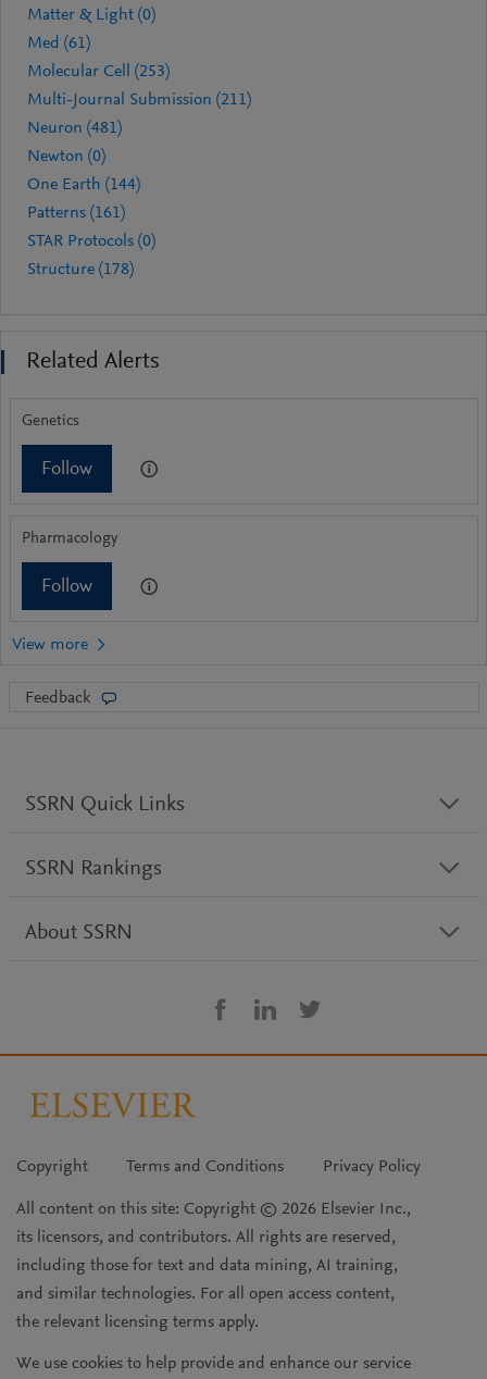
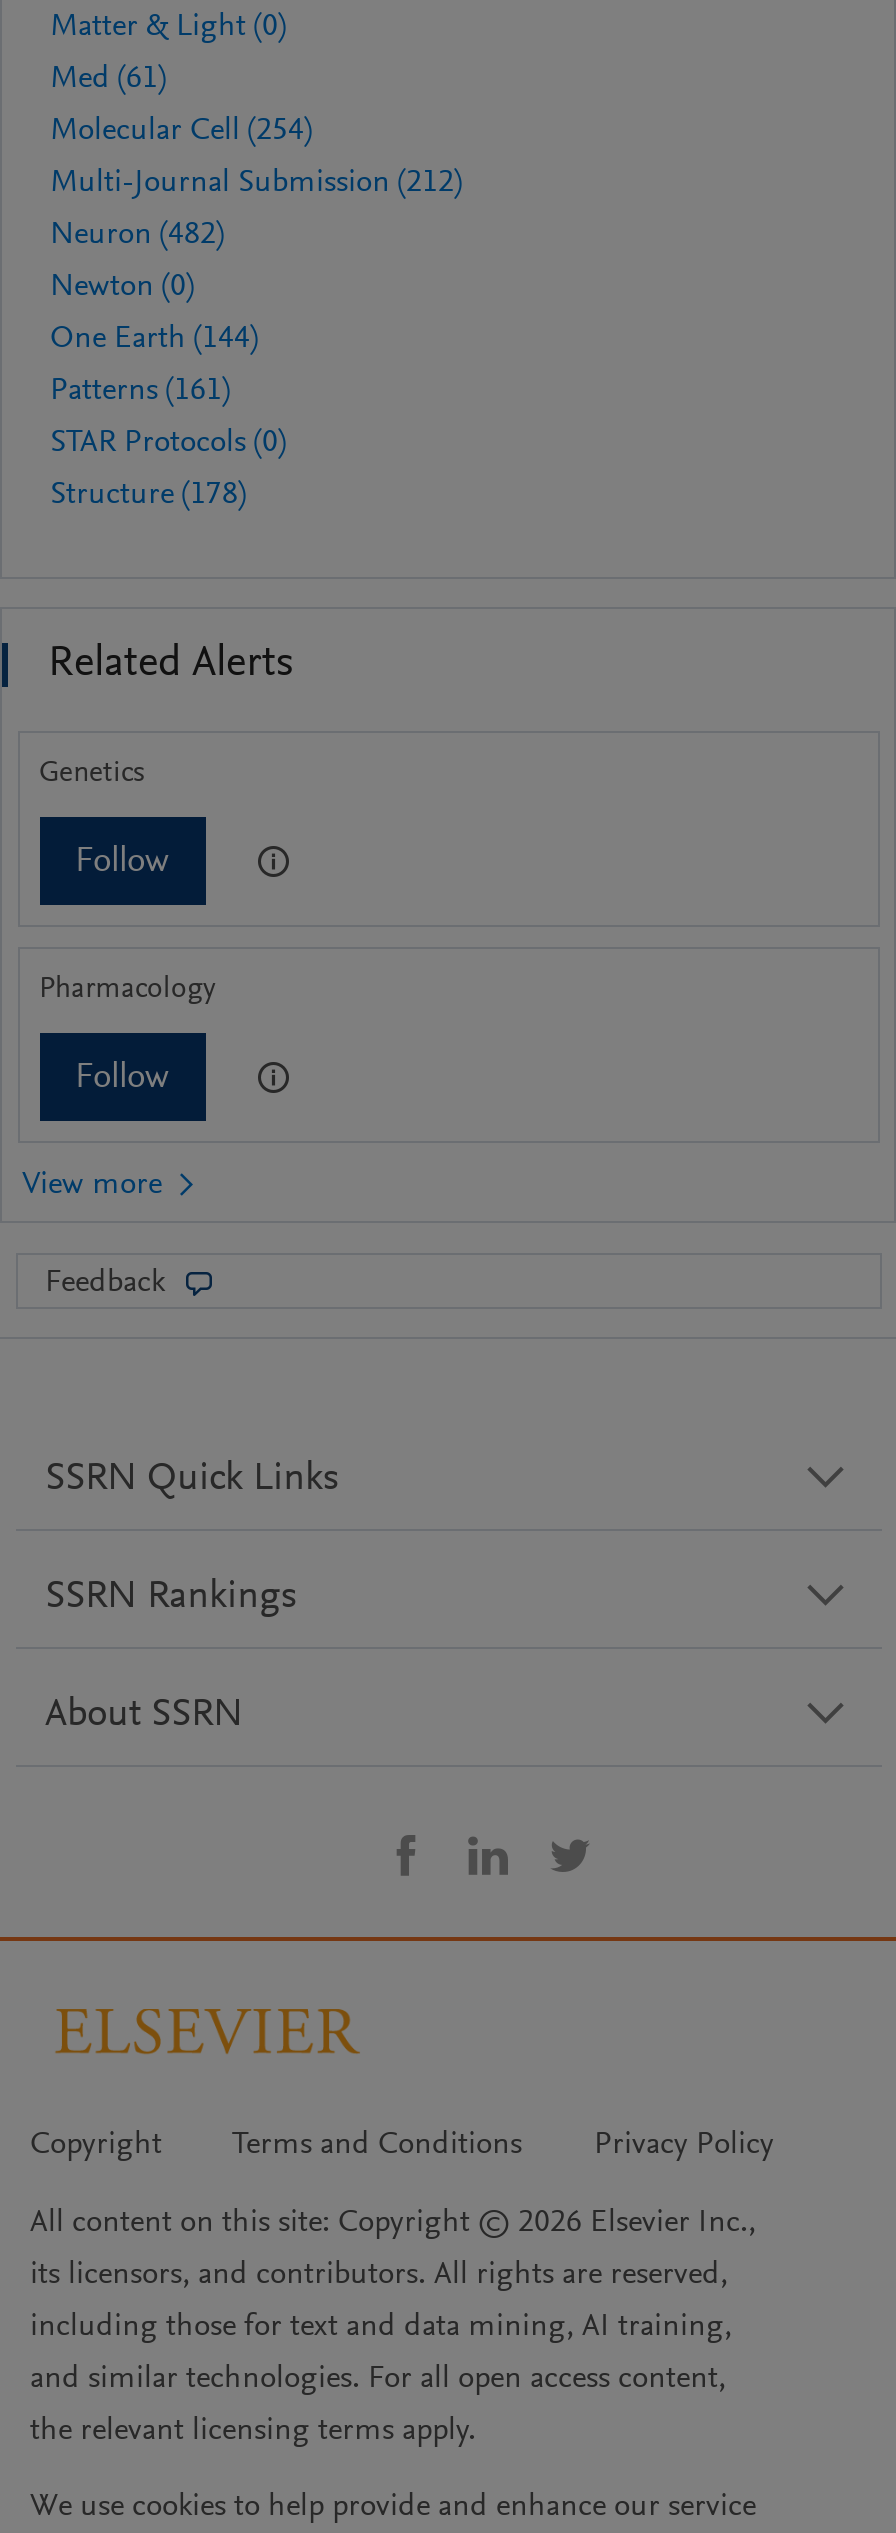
- Molecular Cell (253)
+ Molecular Cell (254)

- Multi-Journal Submission (211)
+ Multi-Journal Submission (212)

- Neuron (481)
+ Neuron (482)
